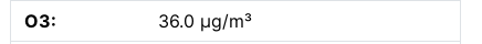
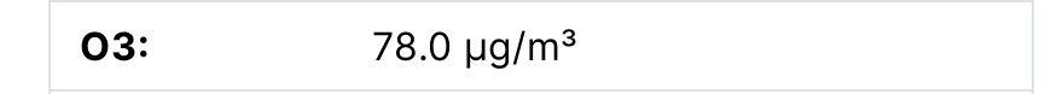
- 36.0 µg/m³
+ 78.0 µg/m³
